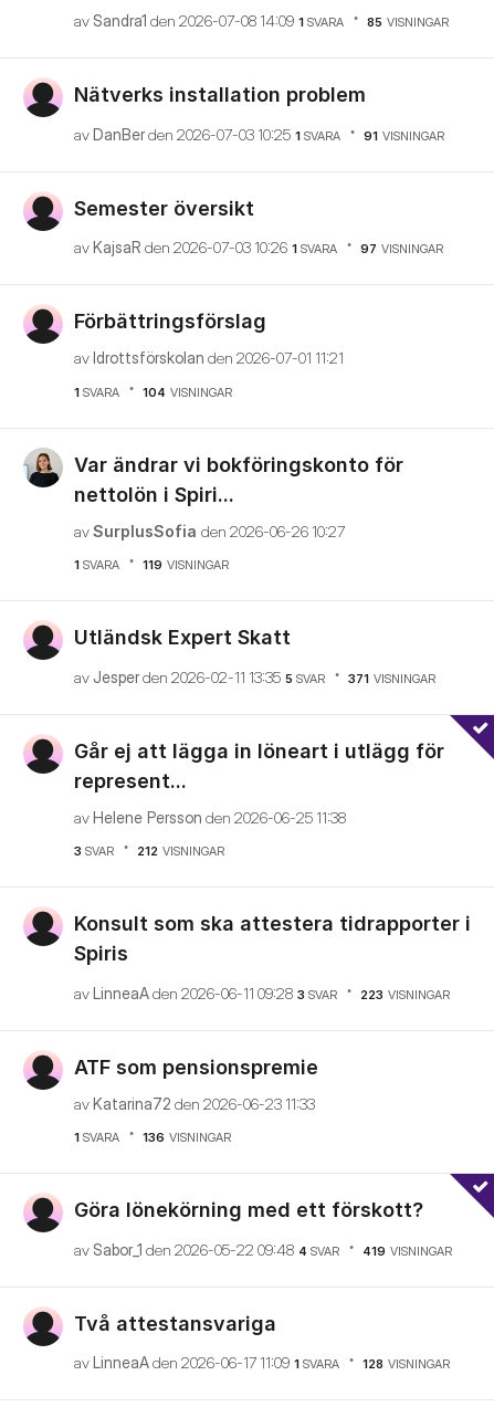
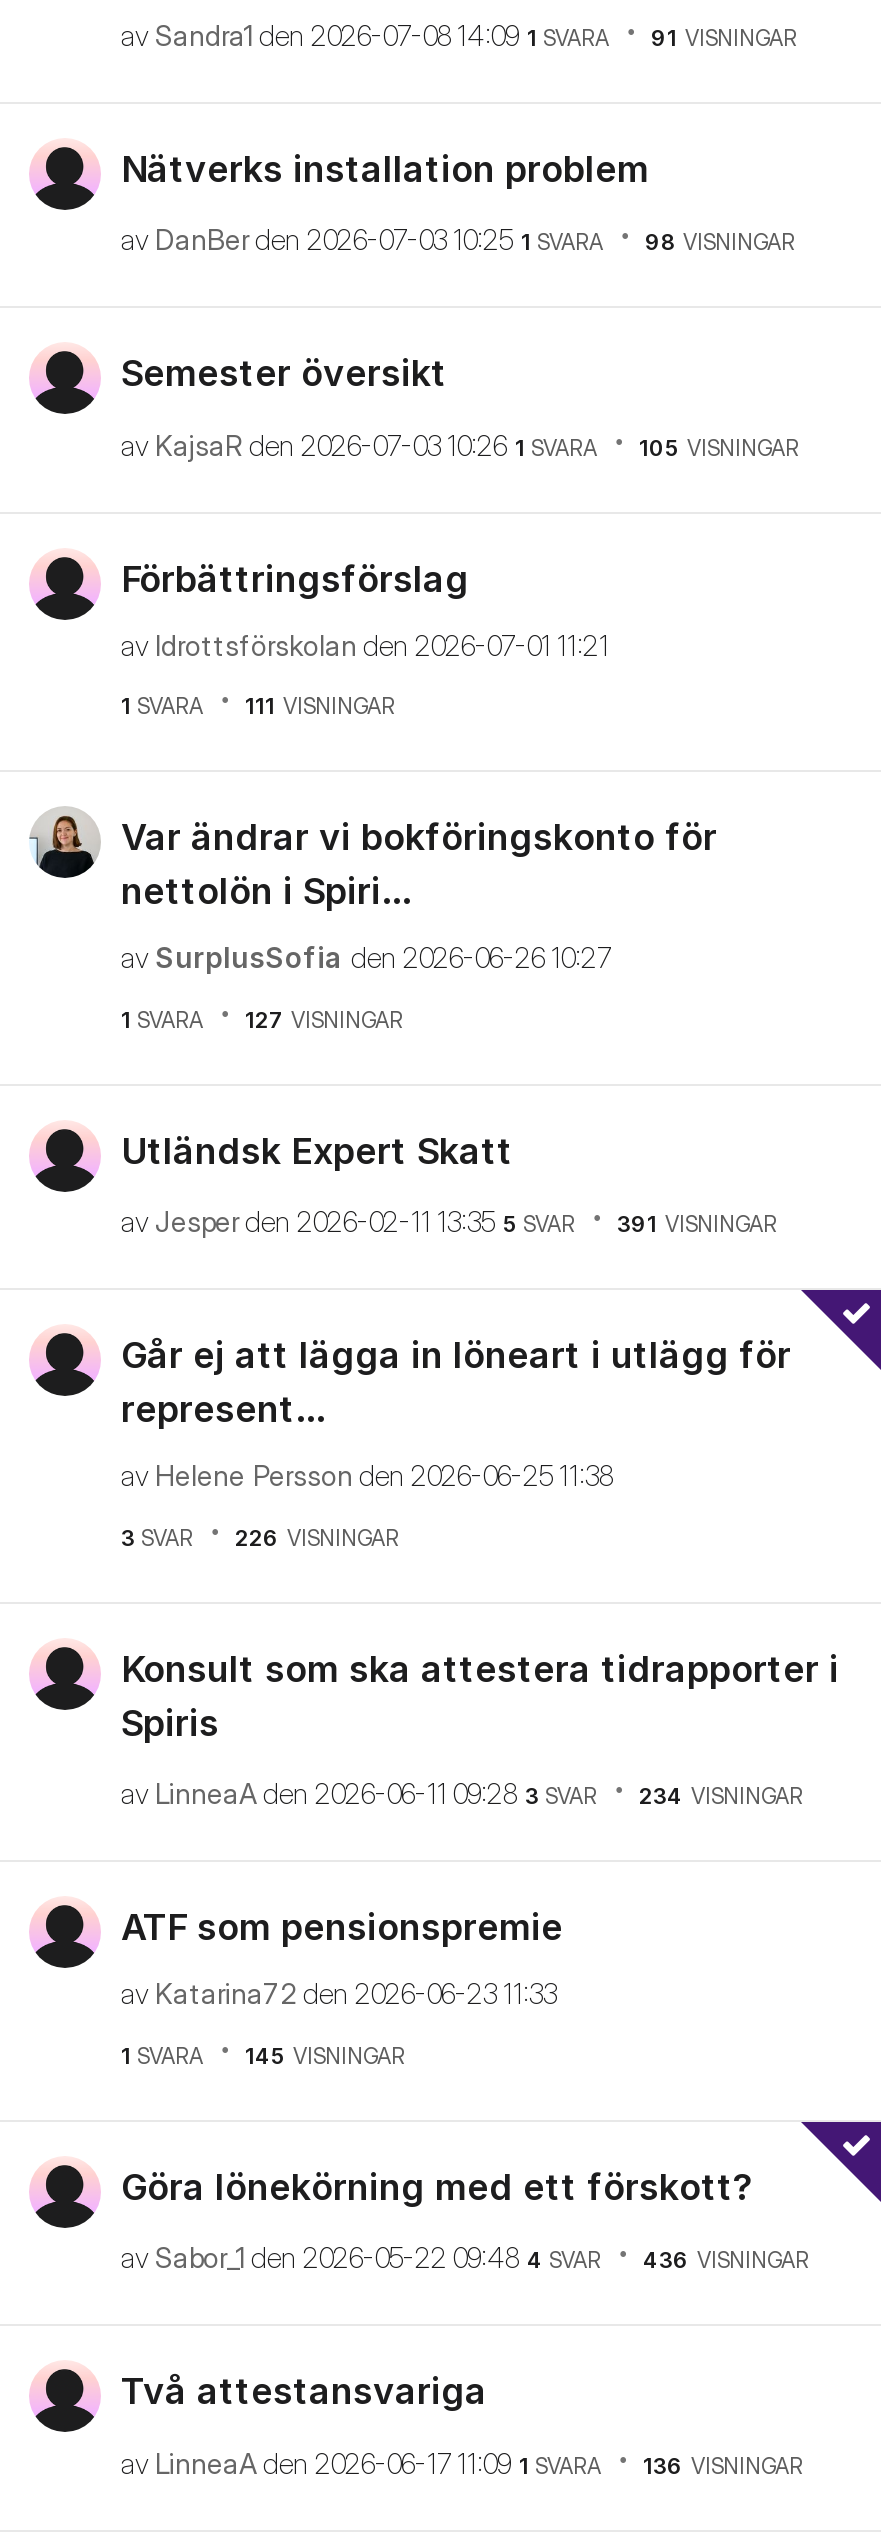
- av Sandra1 den 2026-07-08 14:09 1 SVARA 85 VISNINGAR
+ av Sandra1 den 2026-07-08 14:09 1 SVARA 91 VISNINGAR

- av DanBer den 2026-07-03 10:25 1 SVARA 91 VISNINGAR
+ av DanBer den 2026-07-03 10:25 1 SVARA 98 VISNINGAR

- av KajsaR den 2026-07-03 10:26 1 SVARA 97 VISNINGAR
+ av KajsaR den 2026-07-03 10:26 1 SVARA 105 VISNINGAR

- 1 SVARA 104 VISNINGAR
+ 1 SVARA 111 VISNINGAR

- 1 SVARA 119 VISNINGAR
+ 1 SVARA 127 VISNINGAR

- av Jesper den 2026-02-11 13:35 5 SVAR 371 VISNINGAR
+ av Jesper den 2026-02-11 13:35 5 SVAR 391 VISNINGAR

- 3 SVAR 212 VISNINGAR
+ 3 SVAR 226 VISNINGAR

- av LinneaA den 2026-06-11 09:28 3 SVAR 223 VISNINGAR
+ av LinneaA den 2026-06-11 09:28 3 SVAR 234 VISNINGAR

- 1 SVARA 136 VISNINGAR
+ 1 SVARA 145 VISNINGAR

- 419 VISNINGAR
+ 436 VISNINGAR

- av LinneaA den 2026-06-17 11:09 1 SVARA 128 VISNINGAR
+ av LinneaA den 2026-06-17 11:09 1 SVARA 136 VISNINGAR
